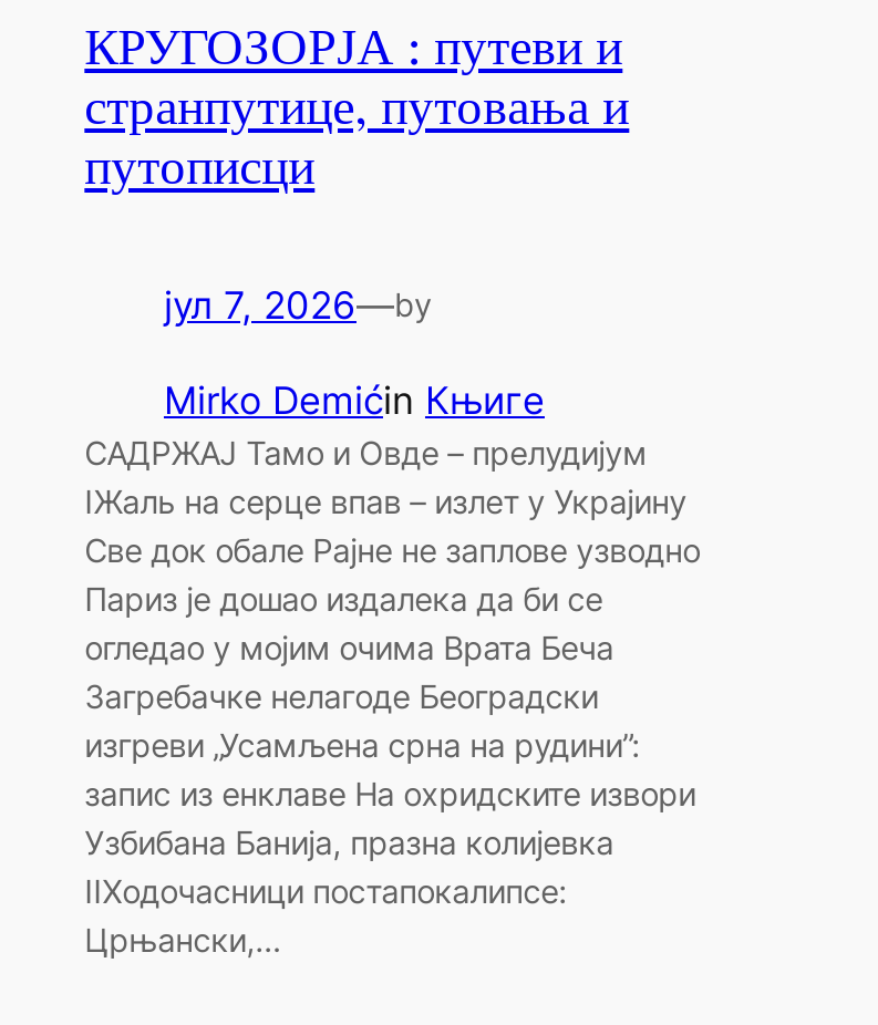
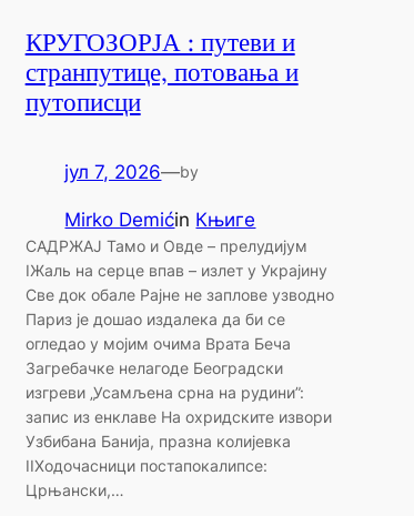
- странпутице, путовања и
+ странпутице, потовања и
